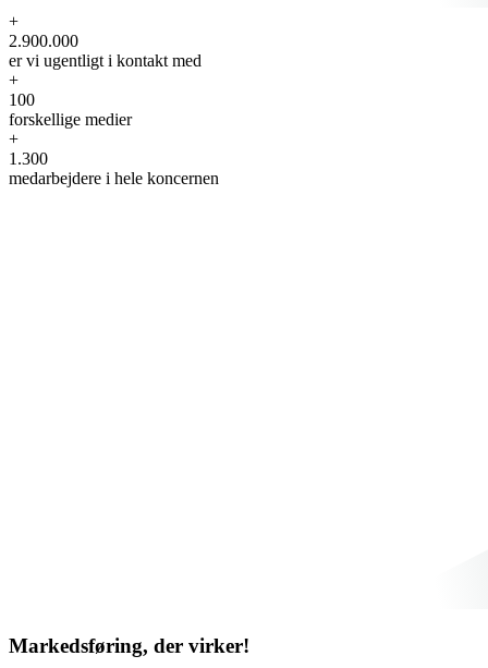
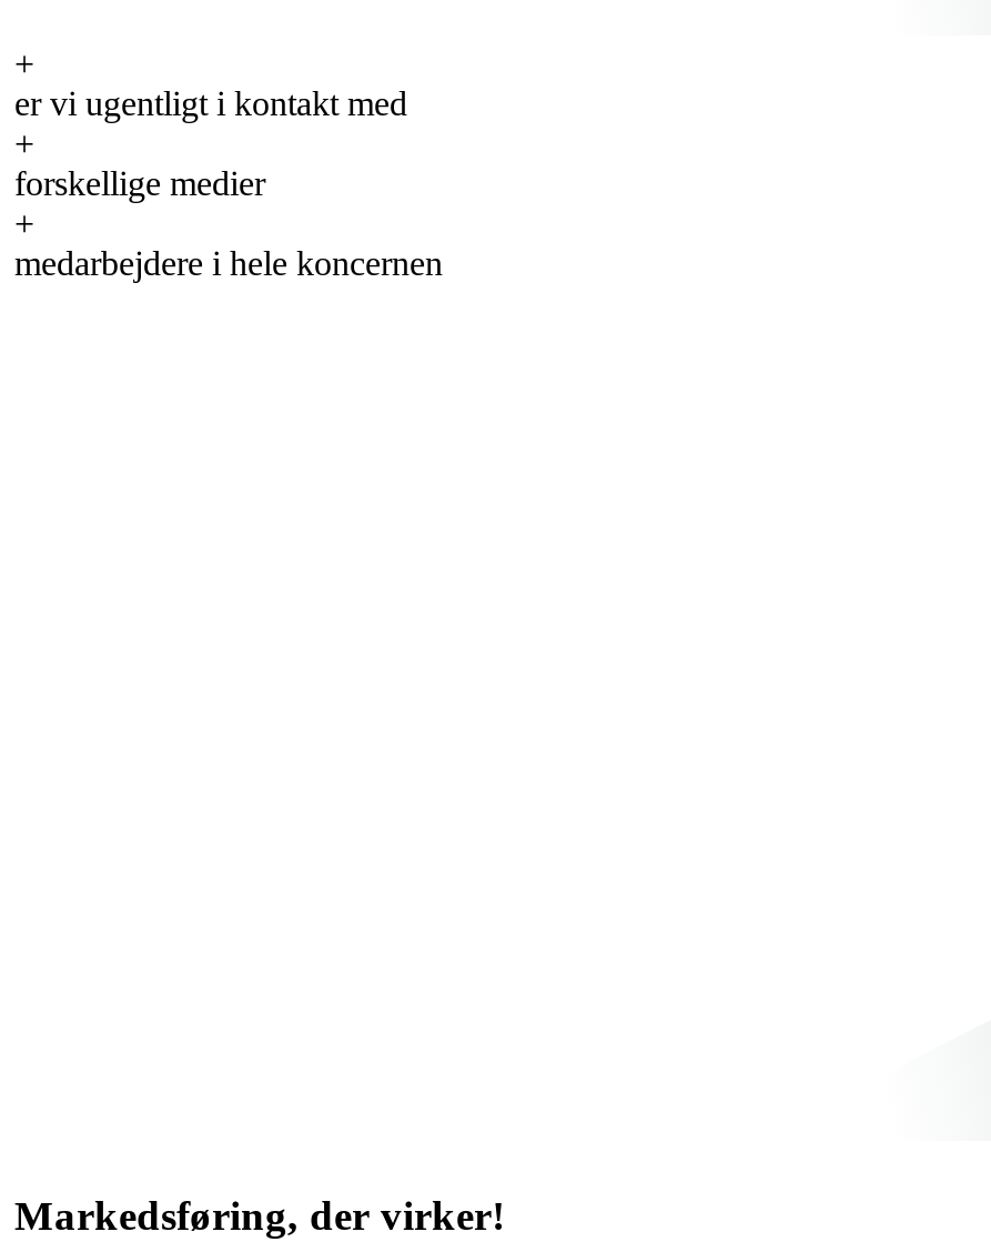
- 2.900.000

- 100

- 1.300
